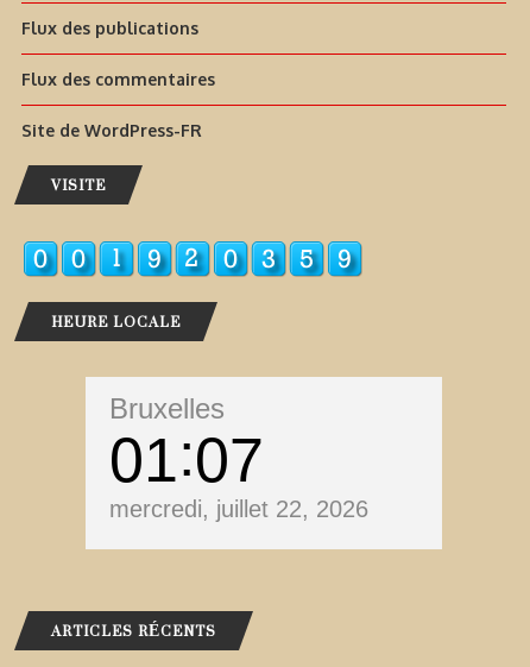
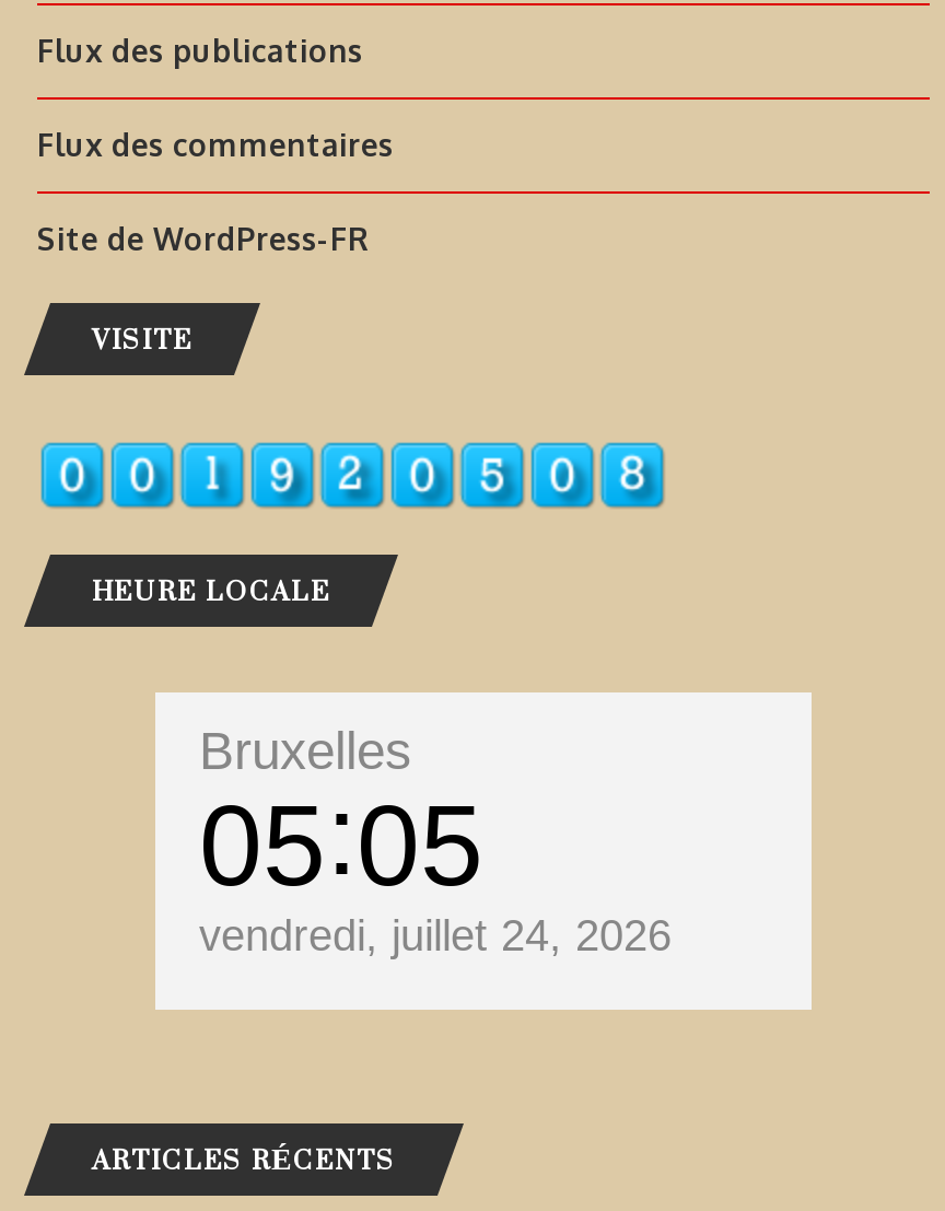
- 01 07
+ 05 05

- mercredi, juillet 22, 2026
+ vendredi, juillet 24, 2026
